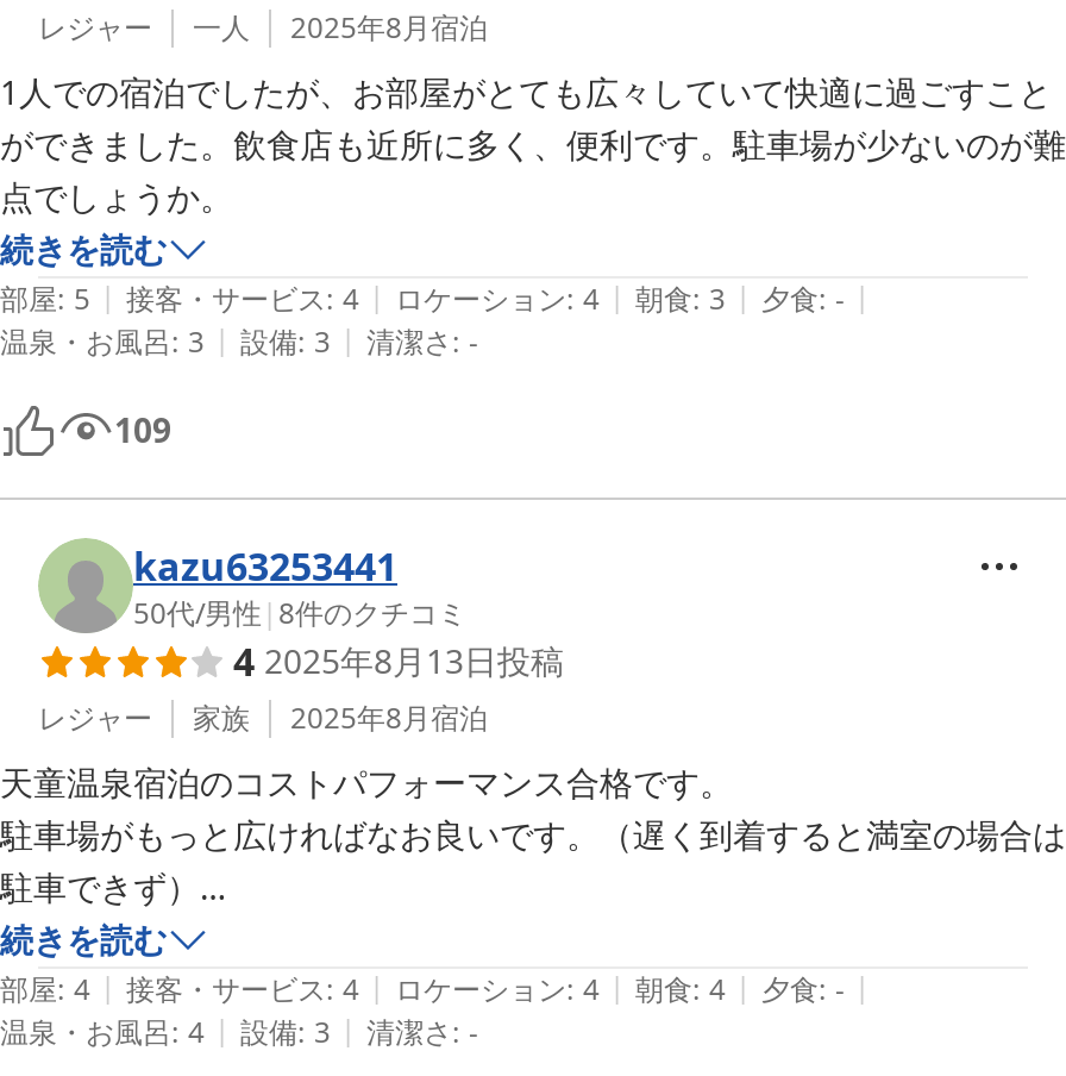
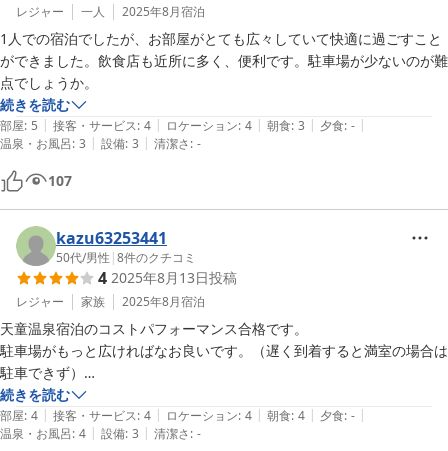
- 109
+ 107
